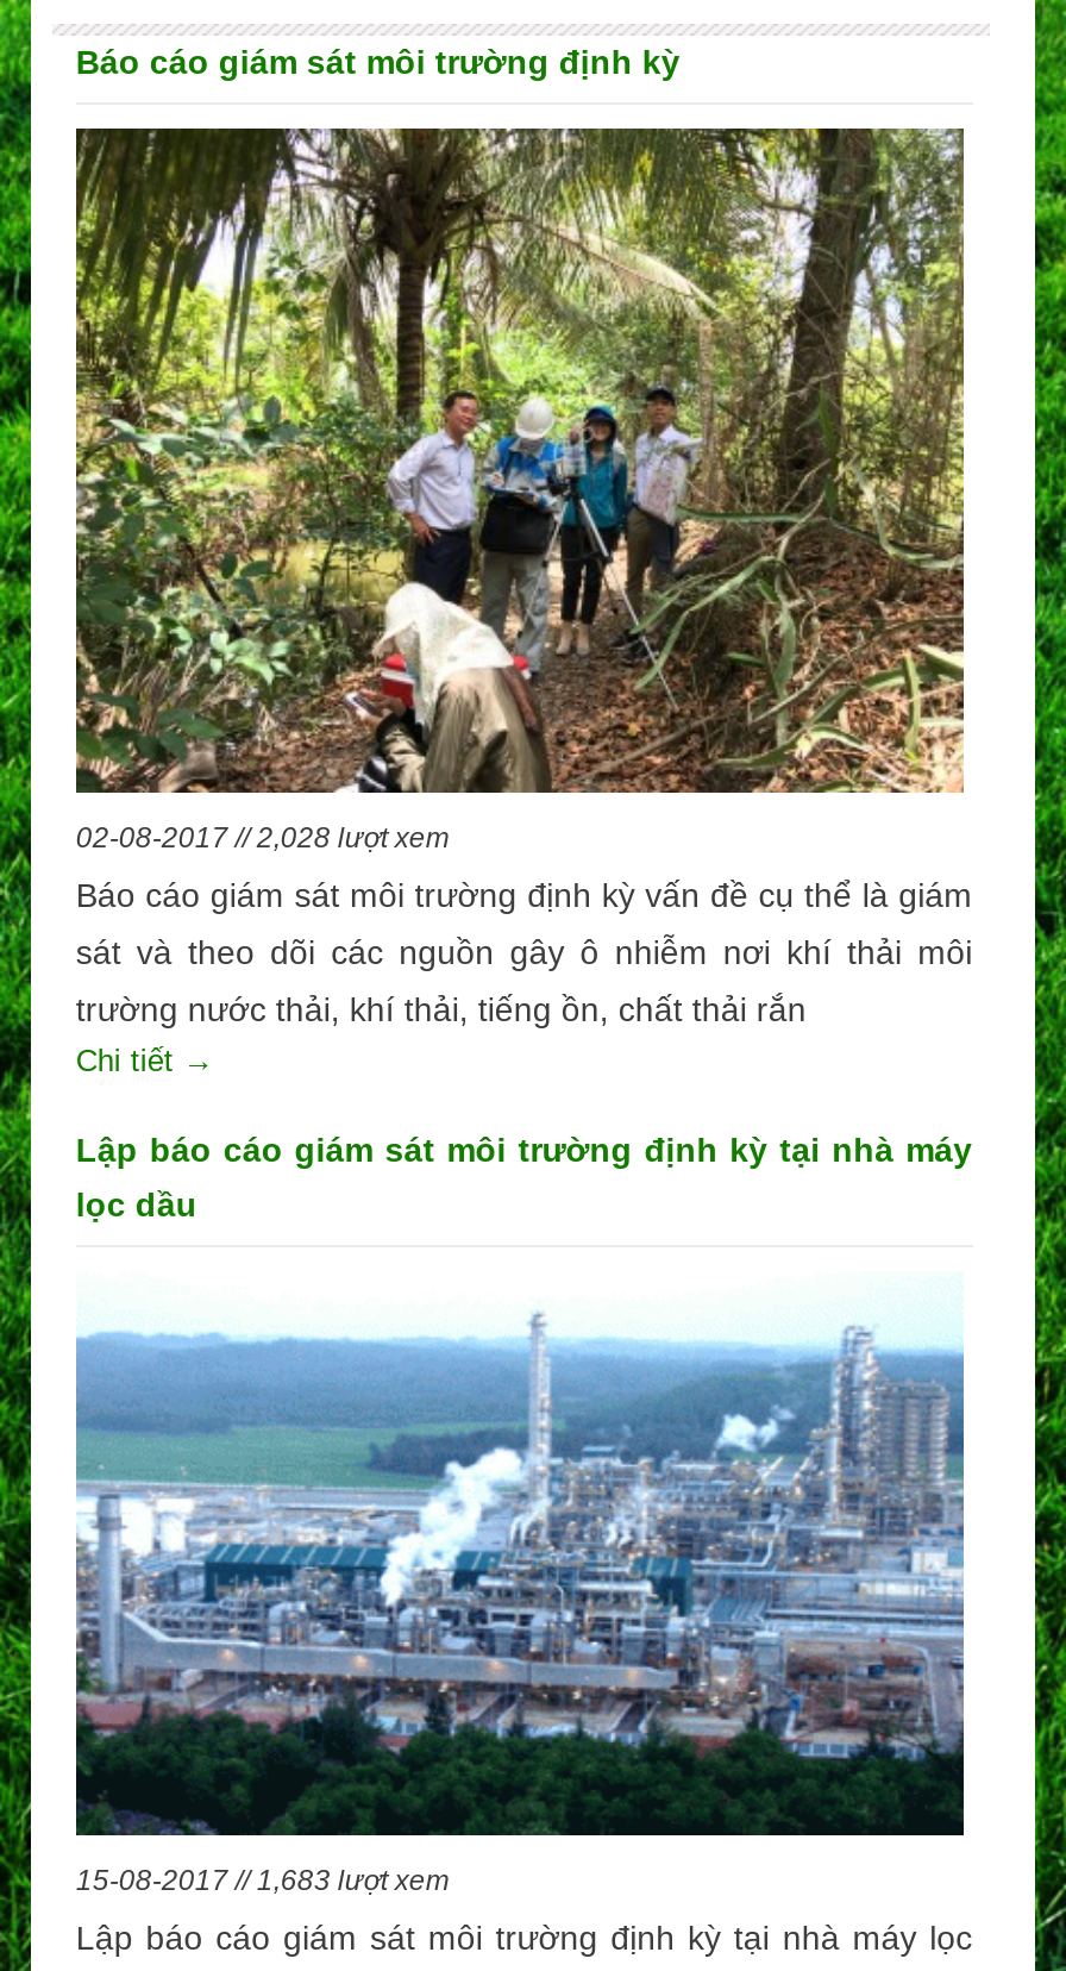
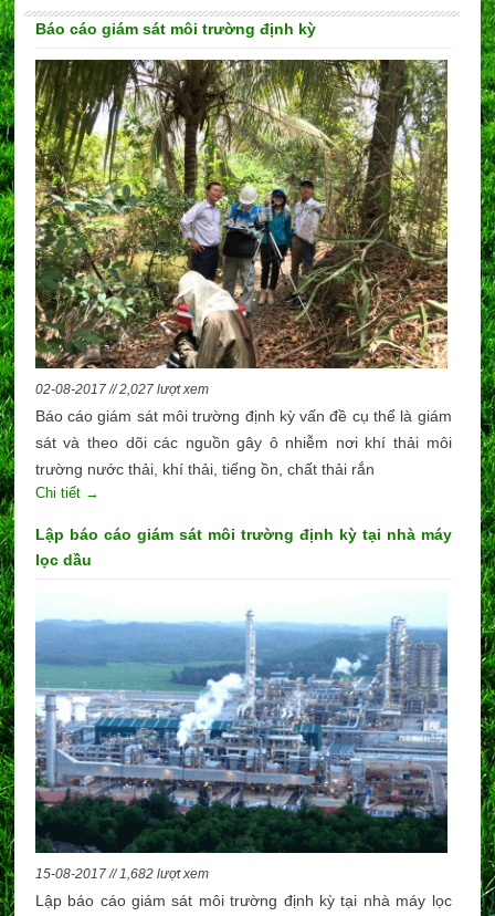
- 02-08-2017 // 2,028 lượt xem
+ 02-08-2017 // 2,027 lượt xem

- 15-08-2017 // 1,683 lượt xem
+ 15-08-2017 // 1,682 lượt xem
